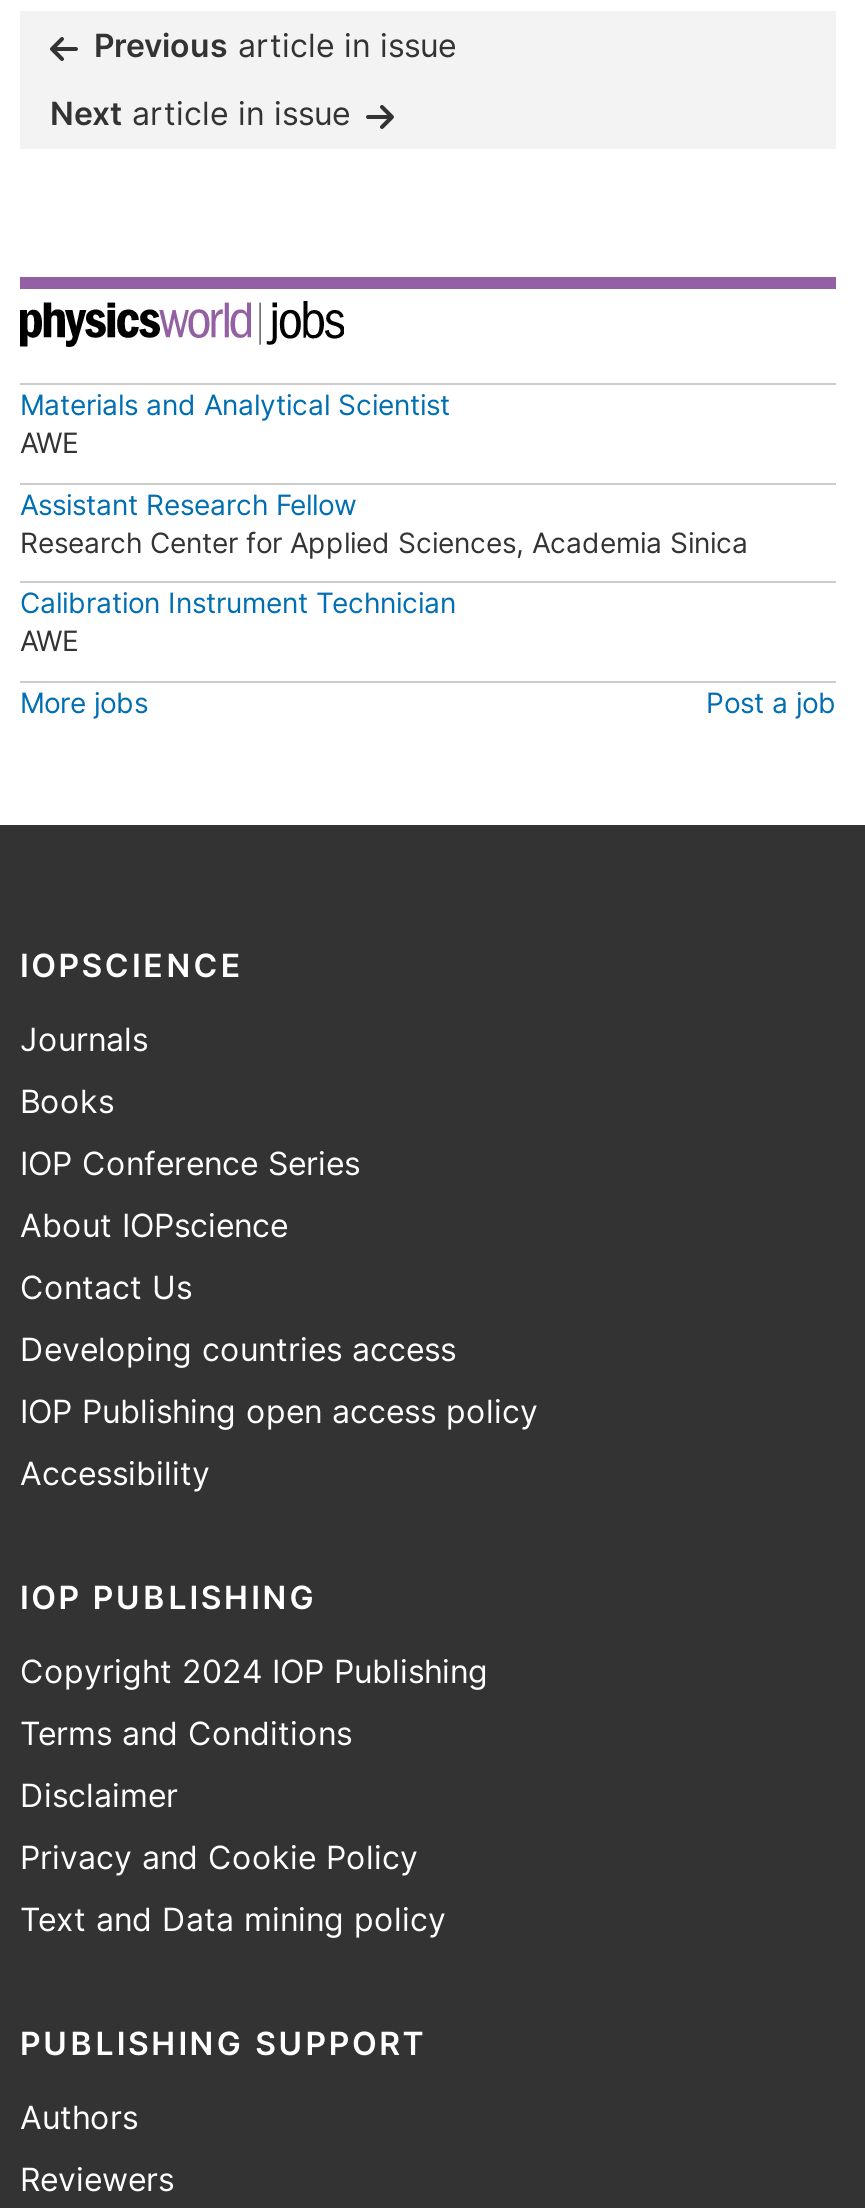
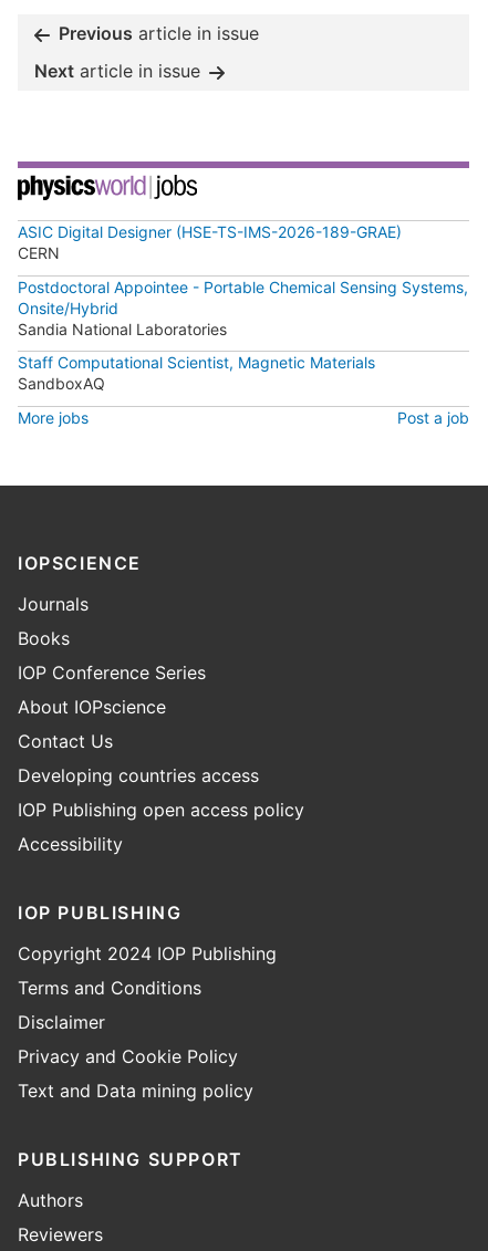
- Materials and Analytical Scientist
- AWE
+ ASIC Digital Designer (HSE-TS-IMS-2026-189-GRAE)
+ CERN

- Assistant Research Fellow
- Research Center for Applied Sciences, Academia Sinica
+ Postdoctoral Appointee - Portable Chemical Sensing Systems,
+ Onsite/Hybrid
+ Sandia National Laboratories

- Calibration Instrument Technician
- AWE
+ Staff Computational Scientist, Magnetic Materials
+ SandboxAQ
